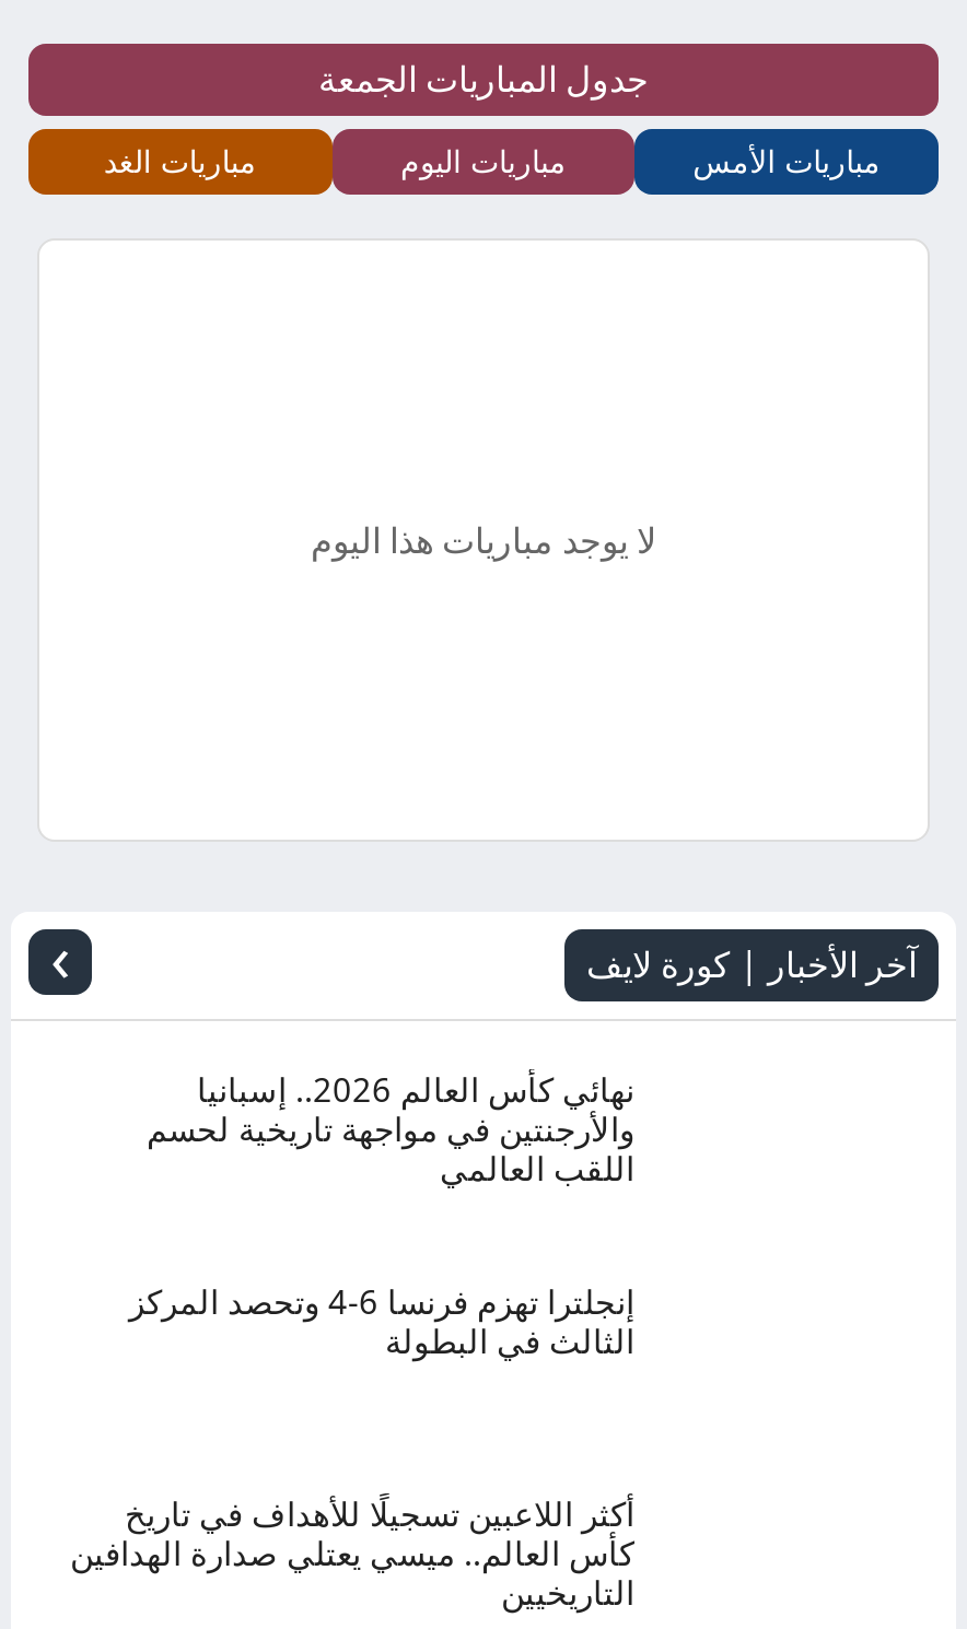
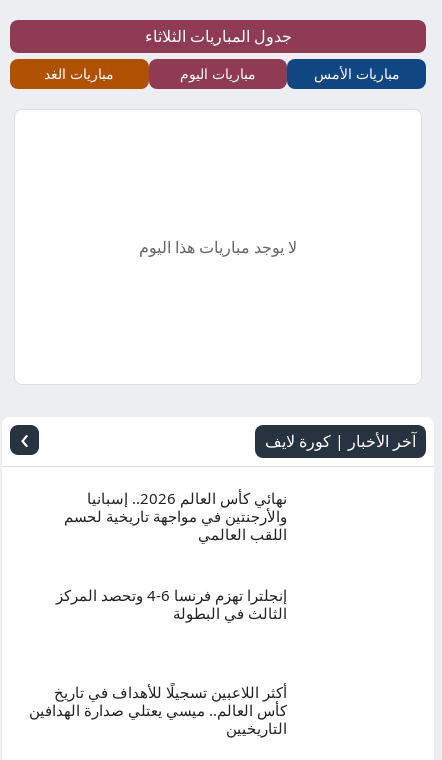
- جدول المباريات الجمعة
+ جدول المباريات الثلاثاء
